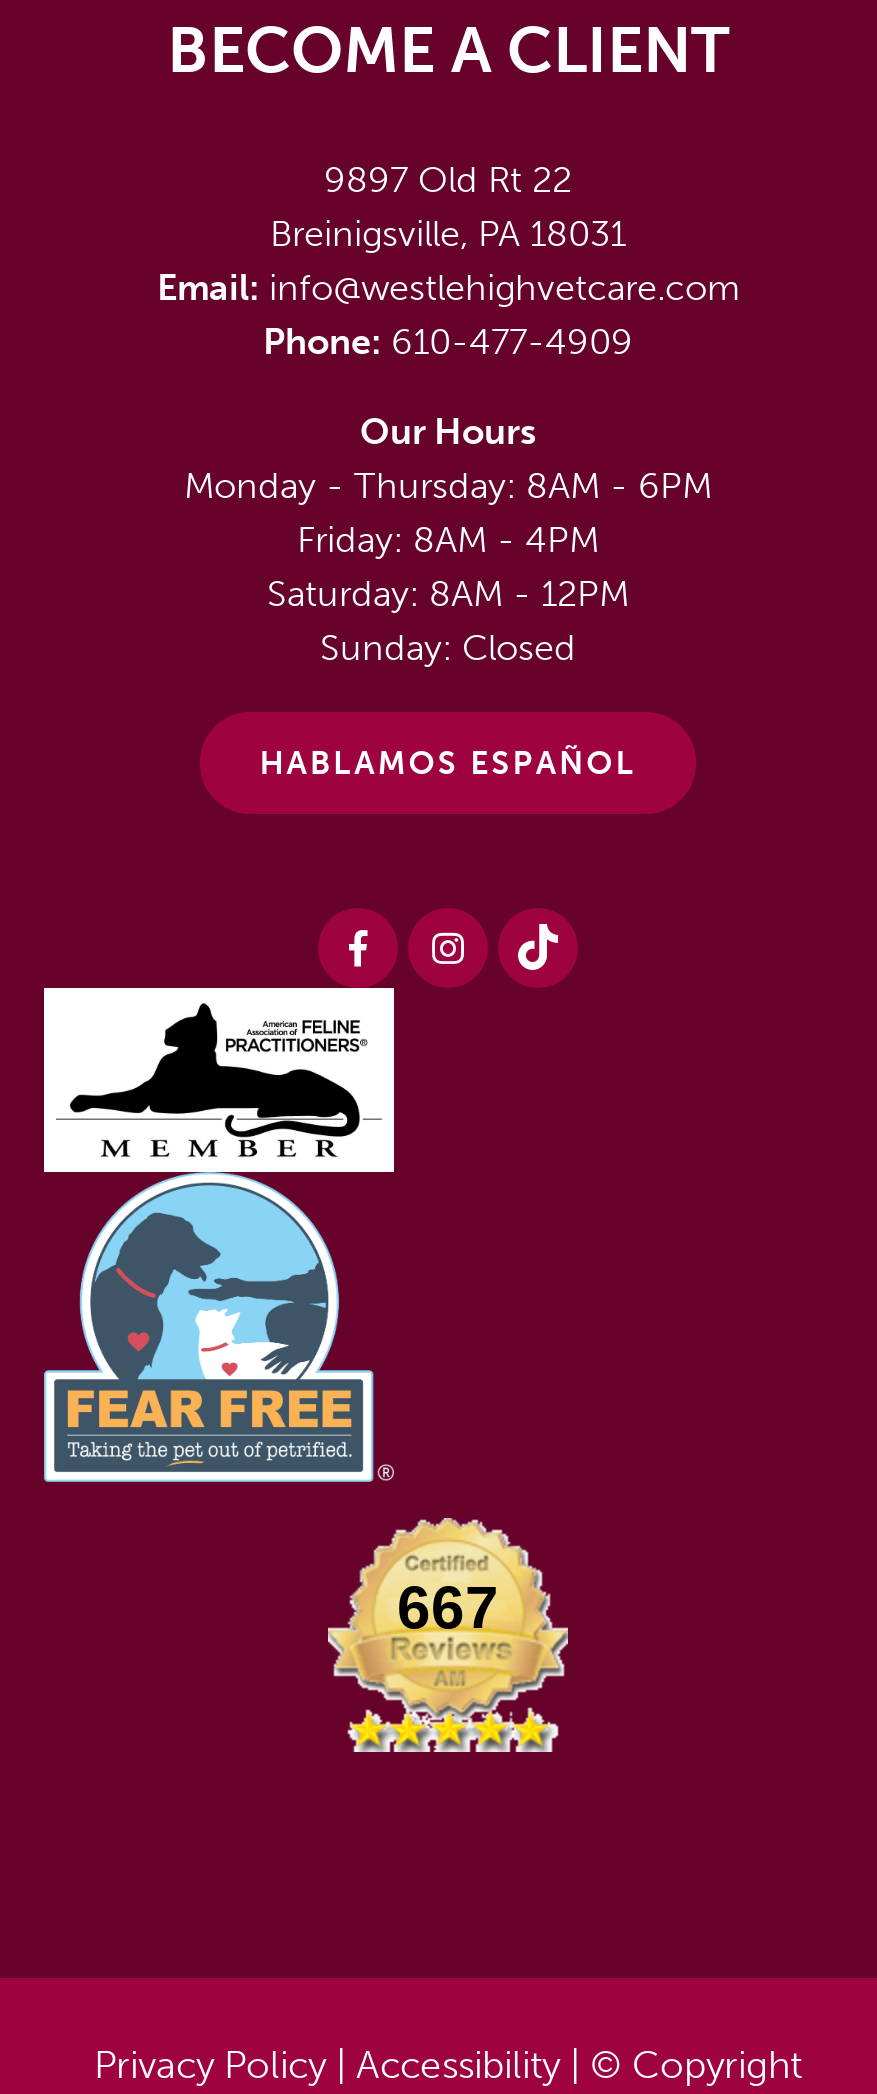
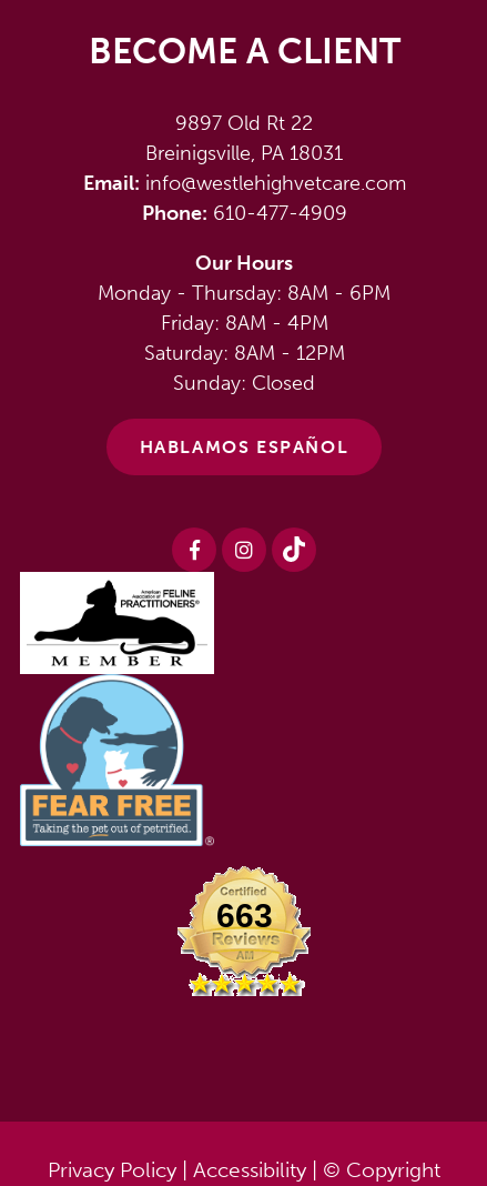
- 667
+ 663
